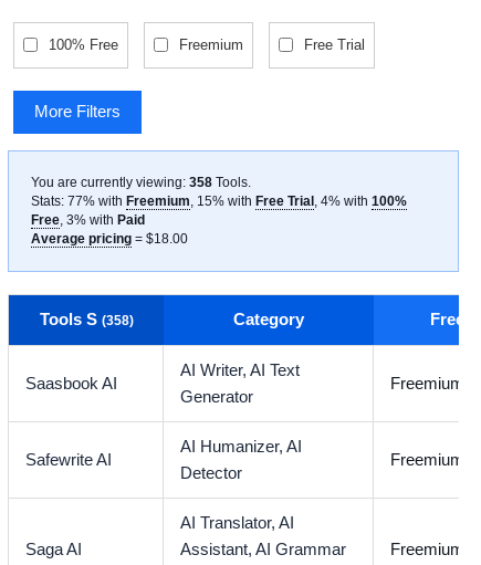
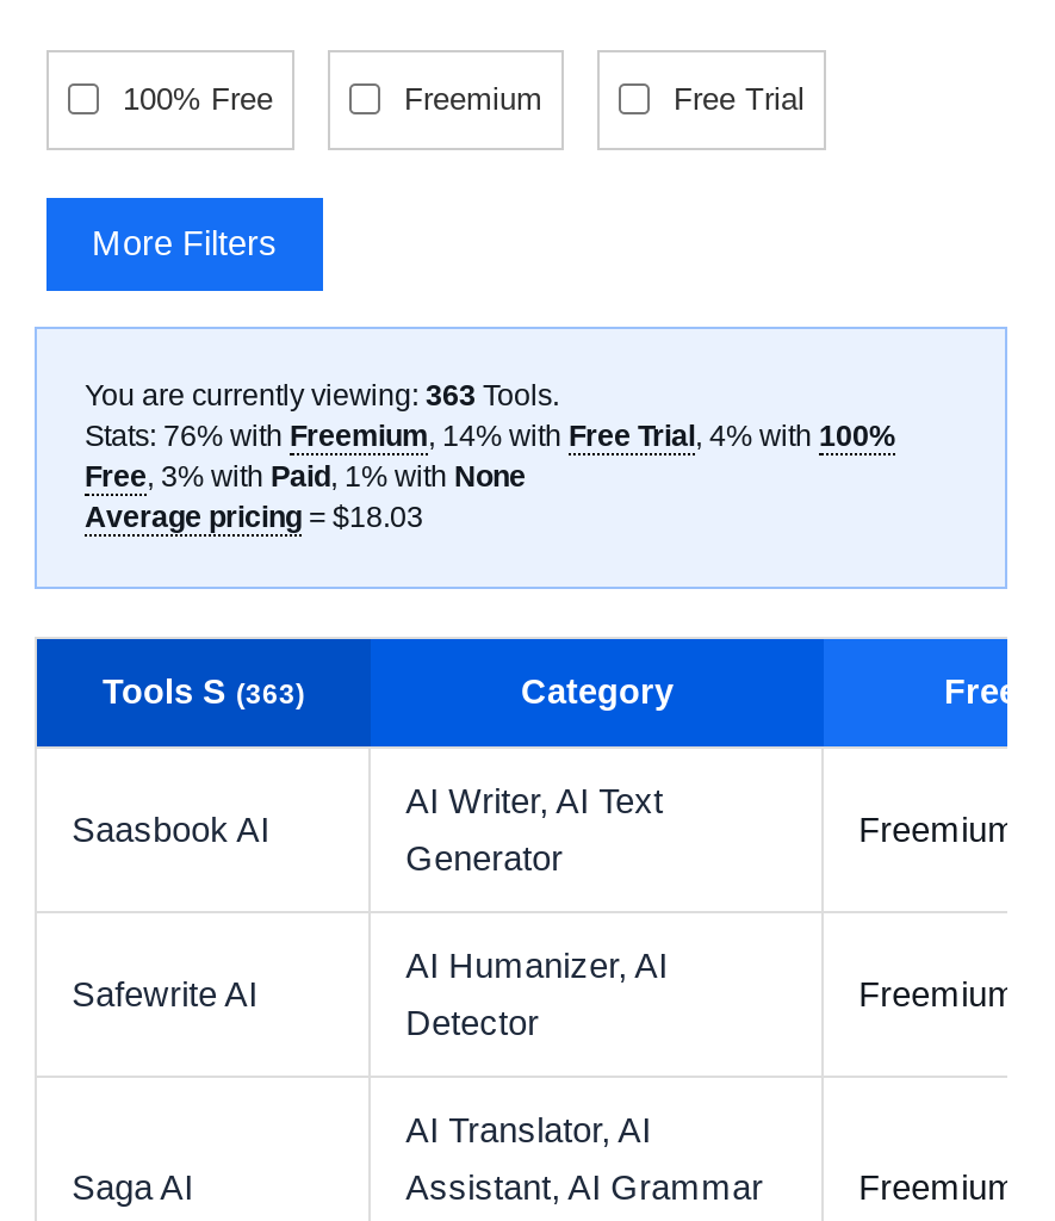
- You are currently viewing: 358 Tools.
- Stats: 77% with Freemium, 15% with Free Trial, 4% with 100%
- Free, 3% with Paid
- Average pricing = $18.00
+ You are currently viewing: 363 Tools.
+ Stats: 76% with Freemium, 14% with Free Trial, 4% with 100%
+ Free, 3% with Paid, 1% with None
+ Average pricing = $18.03

- Tools S (358)
+ Tools S (363)
